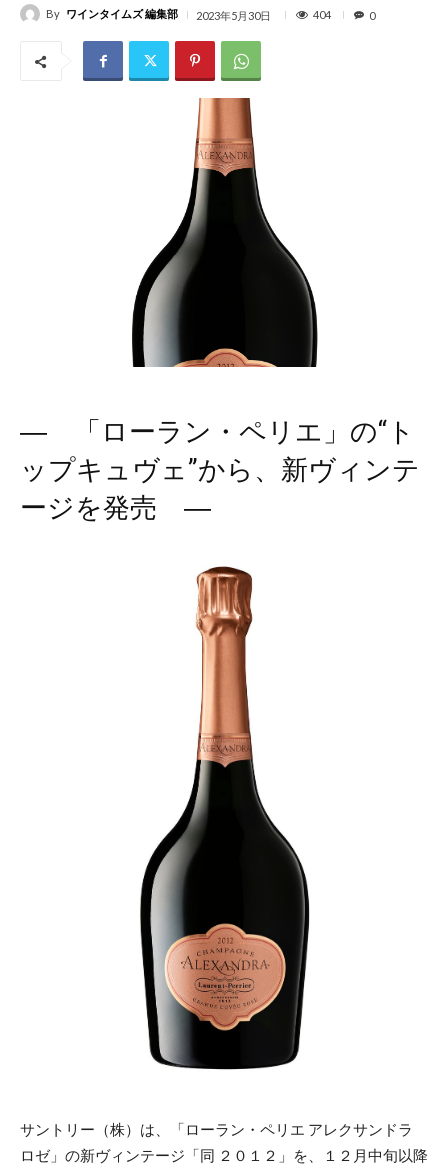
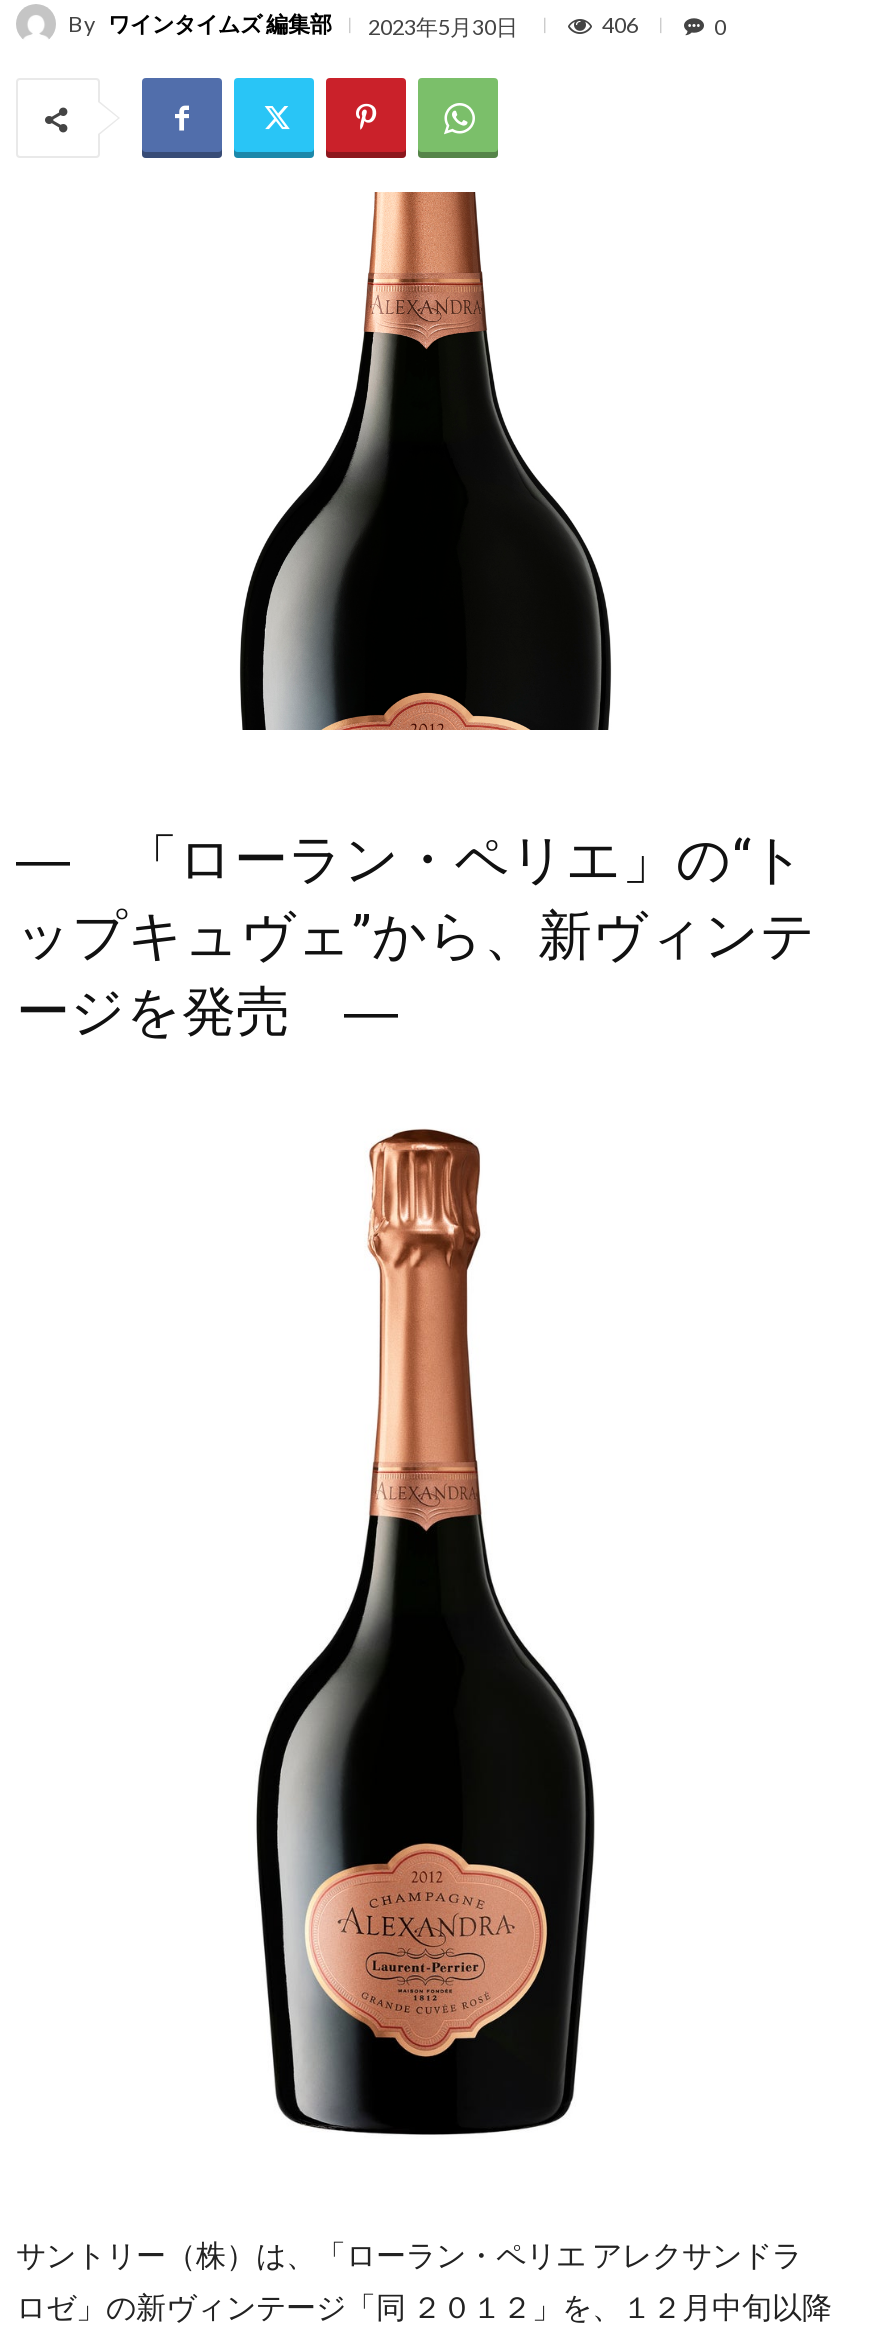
- 404
+ 406
